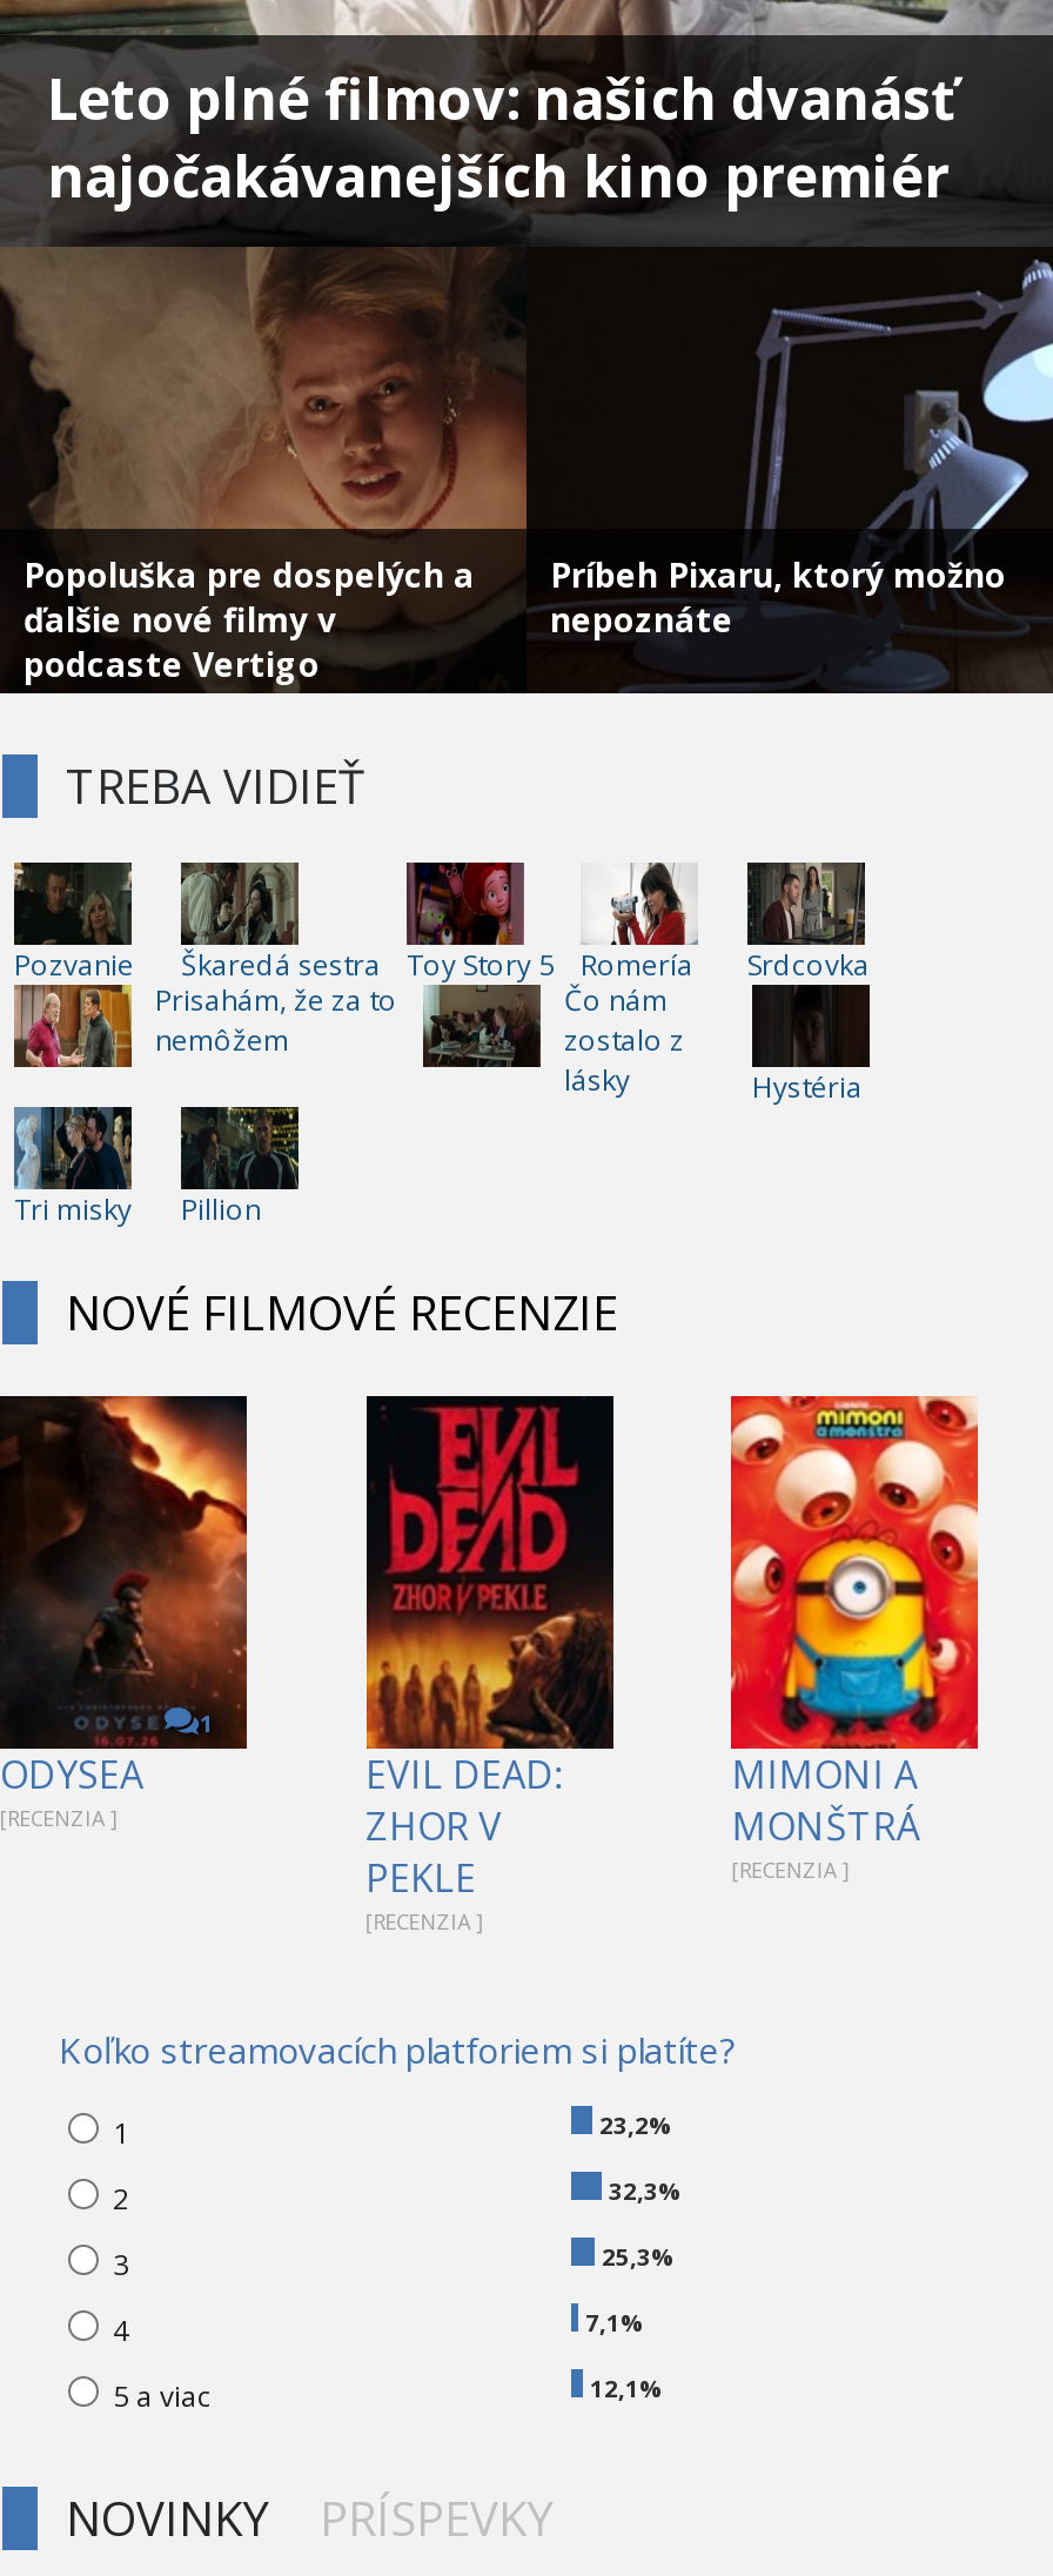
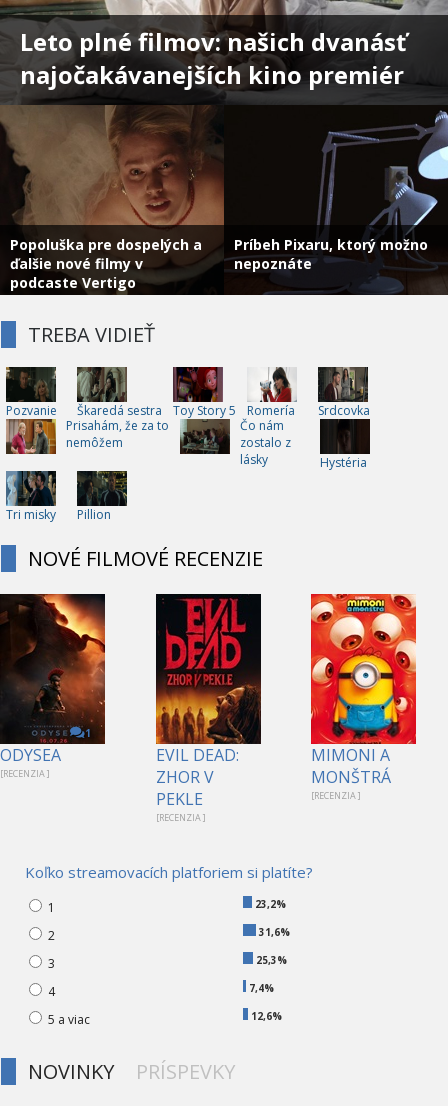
- 32,3%
+ 31,6%

- 7,1%
+ 7,4%

- 12,1%
+ 12,6%
